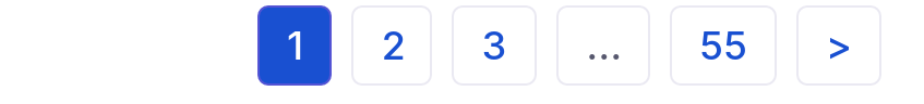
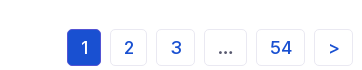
- 55
+ 54
